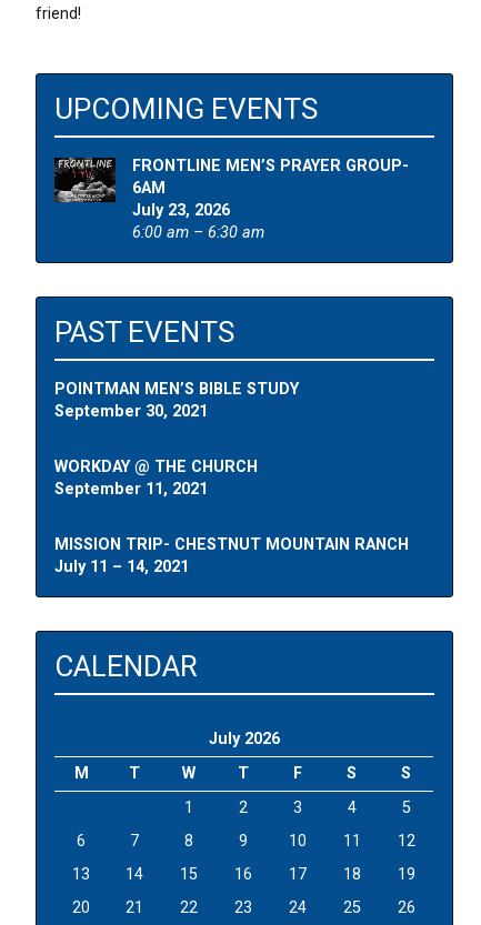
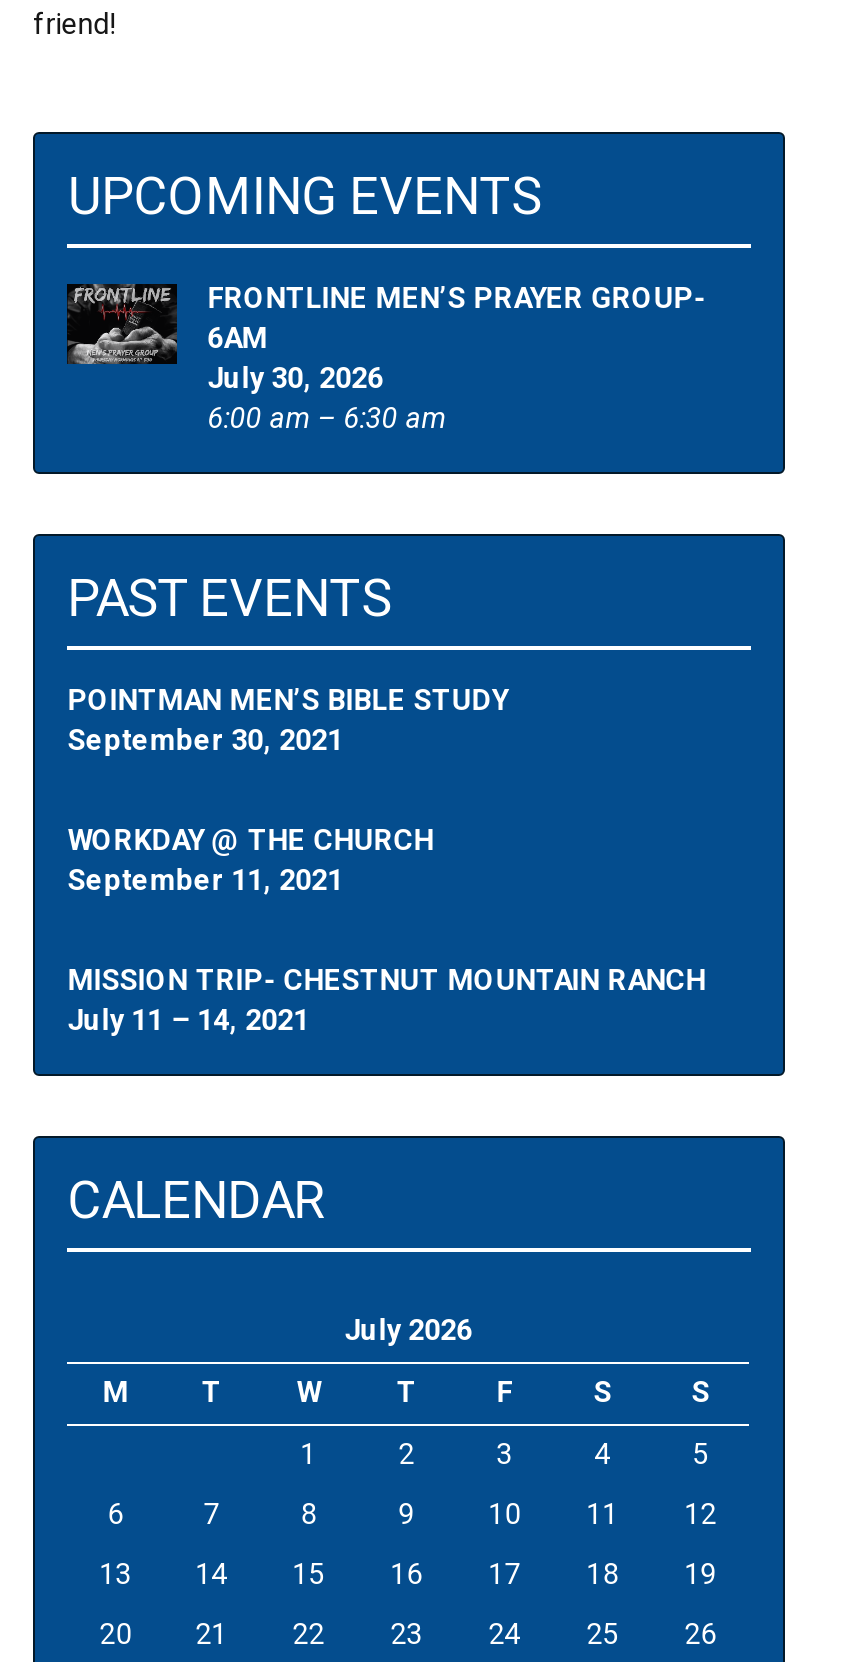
- July 23, 2026
+ July 30, 2026
